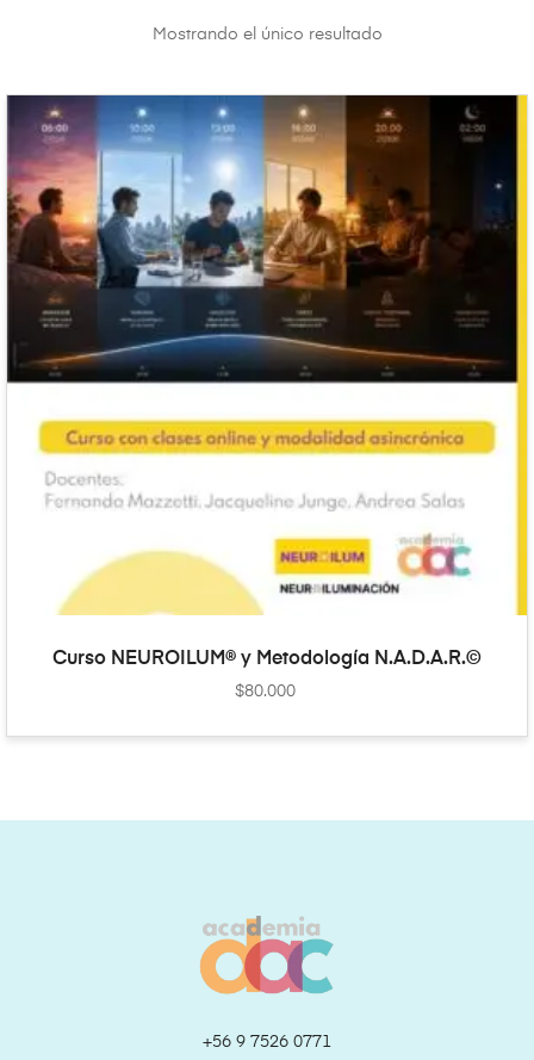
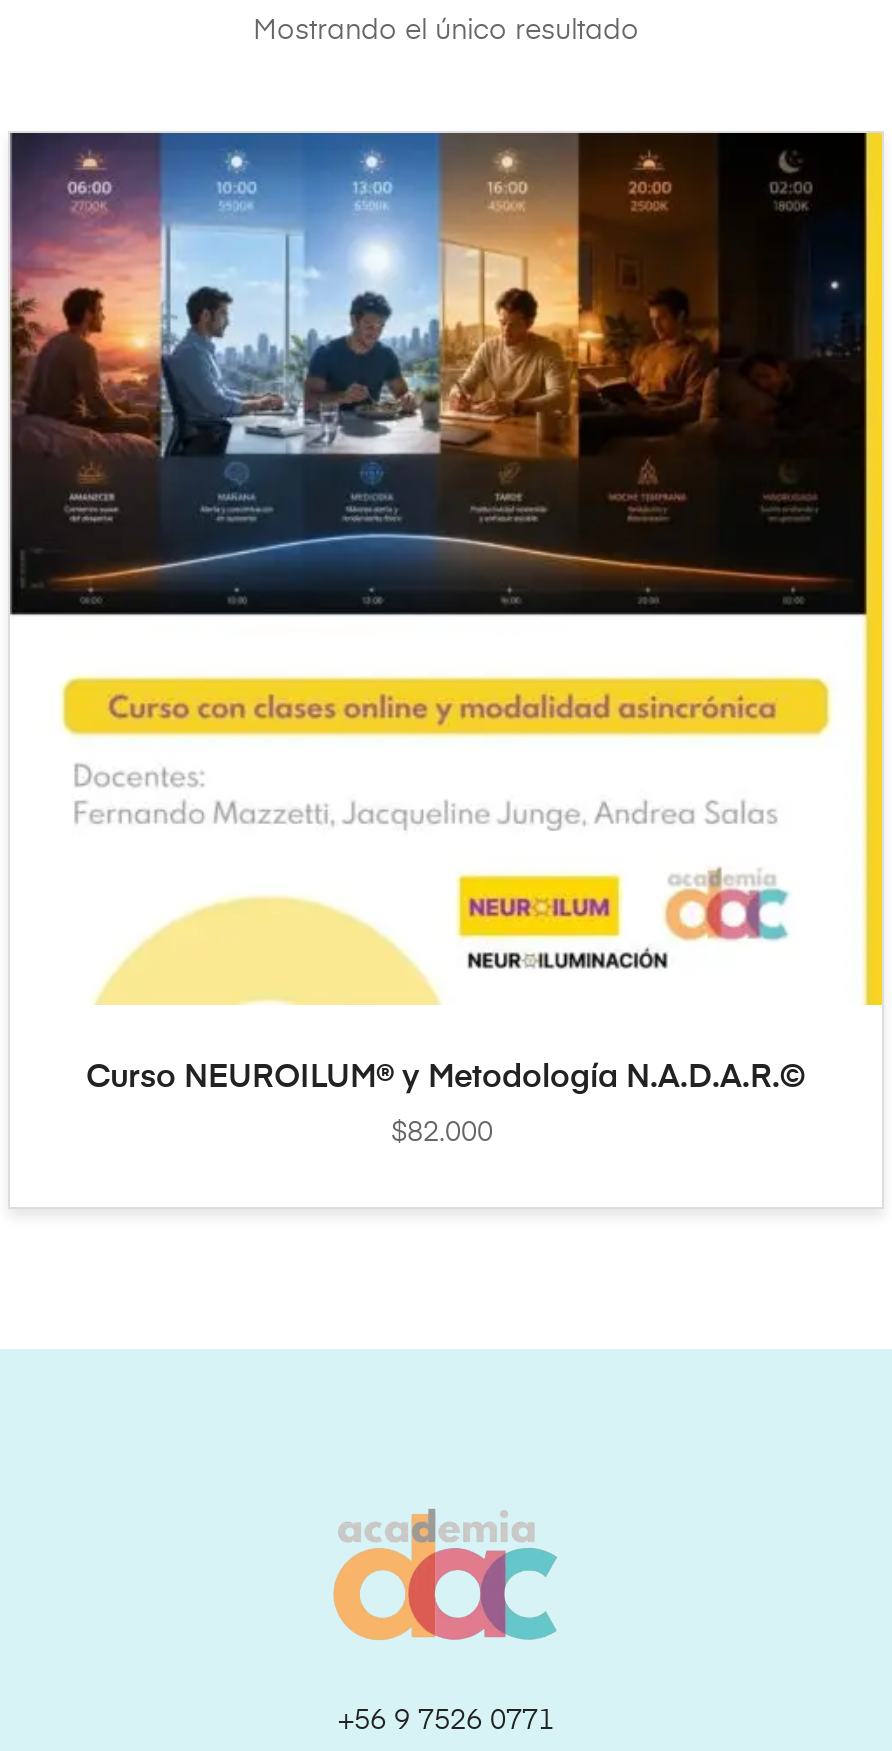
- $80.000
+ $82.000
